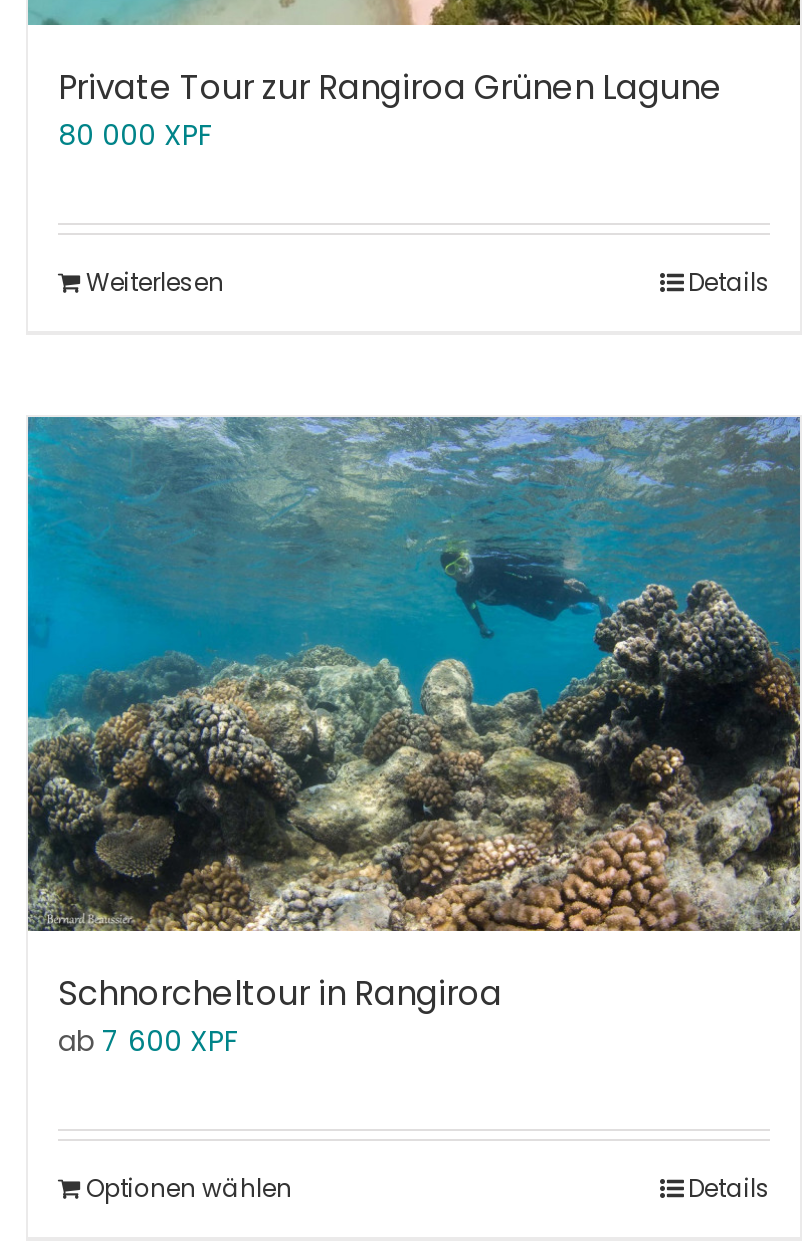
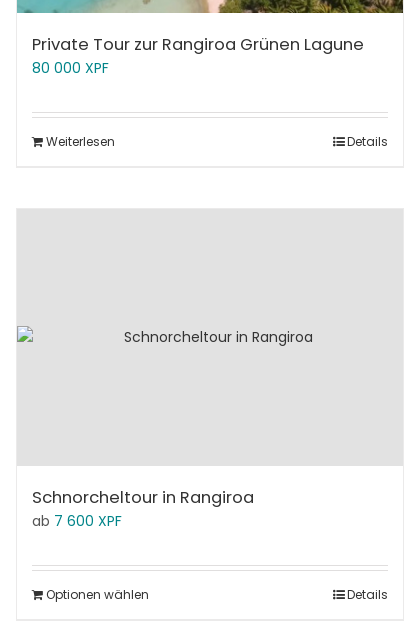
- [image]
